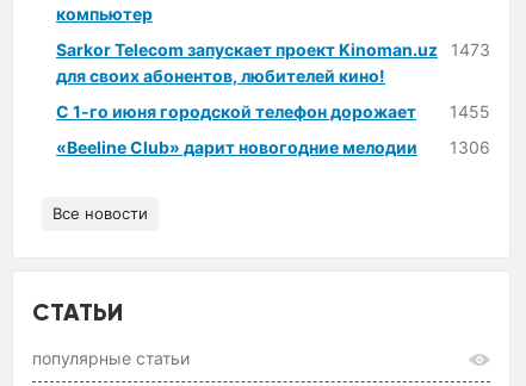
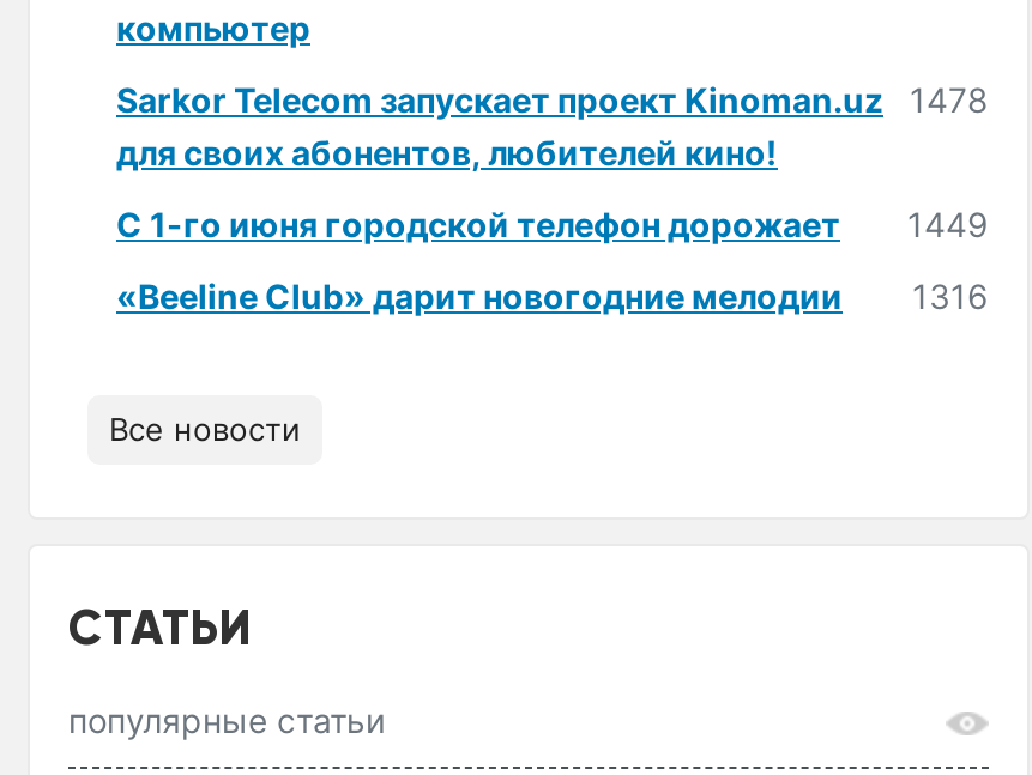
- Sarkor Telecom запускает проект Kinoman.uz 1473
+ Sarkor Telecom запускает проект Kinoman.uz 1478

- С 1-го июня городской телефон дорожает 1455
+ С 1-го июня городской телефон дорожает 1449

- «Beeline Club» дарит новогодние мелодии 1306
+ «Beeline Club» дарит новогодние мелодии 1316
